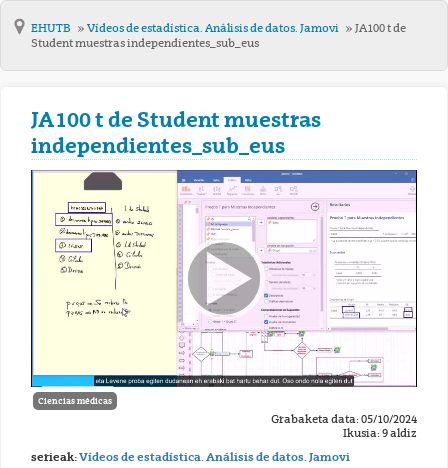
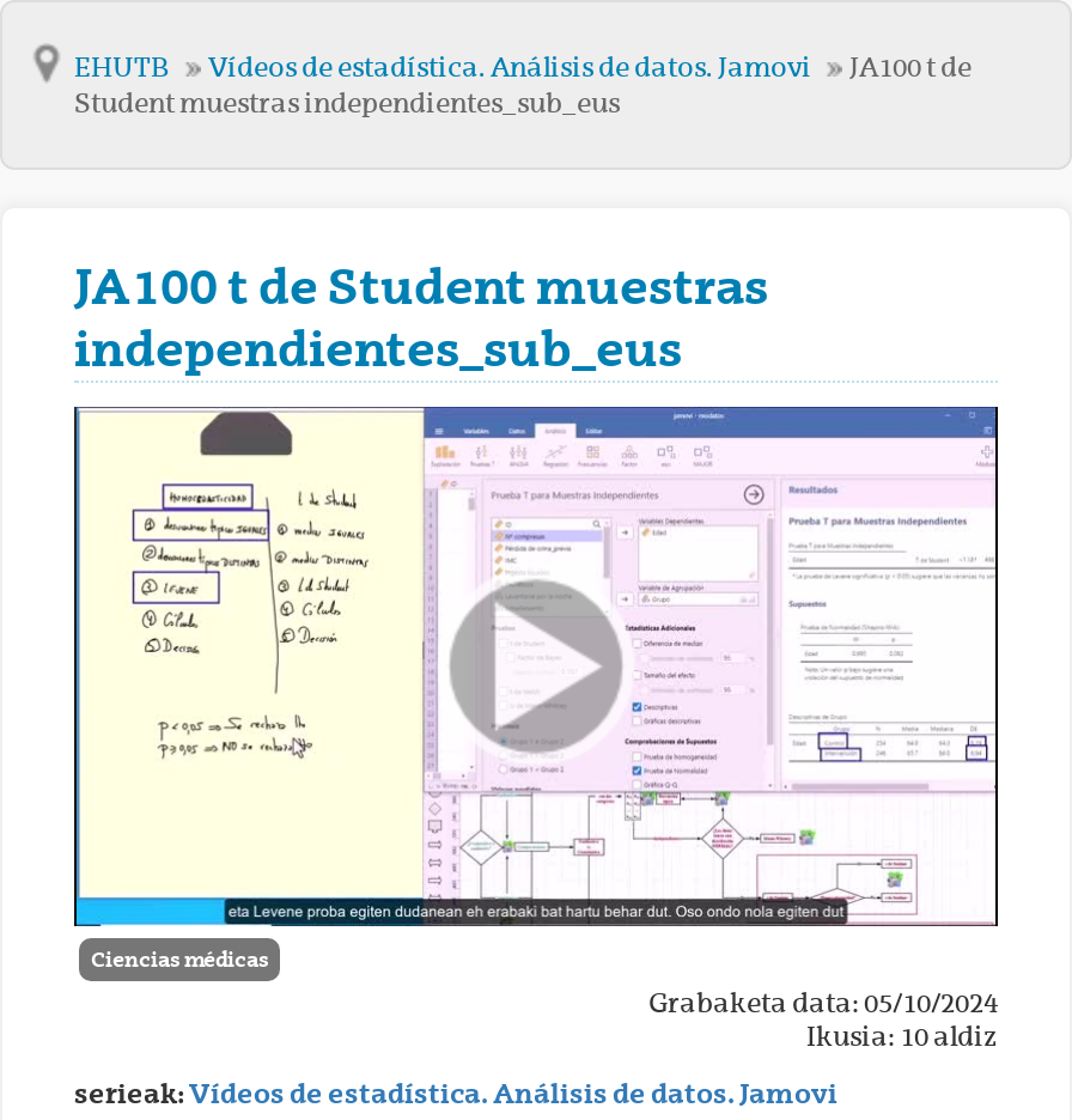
- Ikusia: 9 aldiz
+ Ikusia: 10 aldiz
